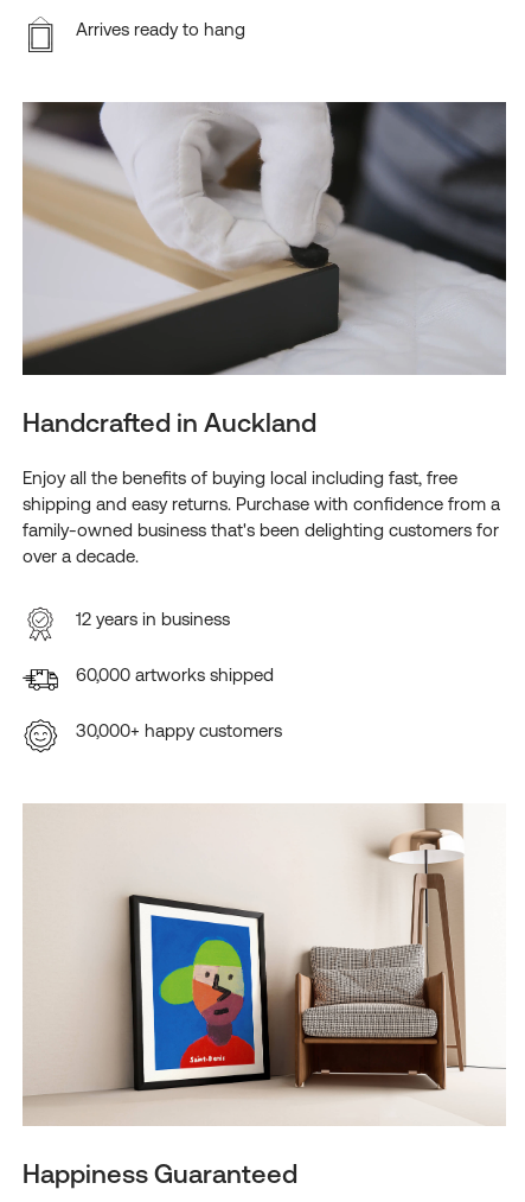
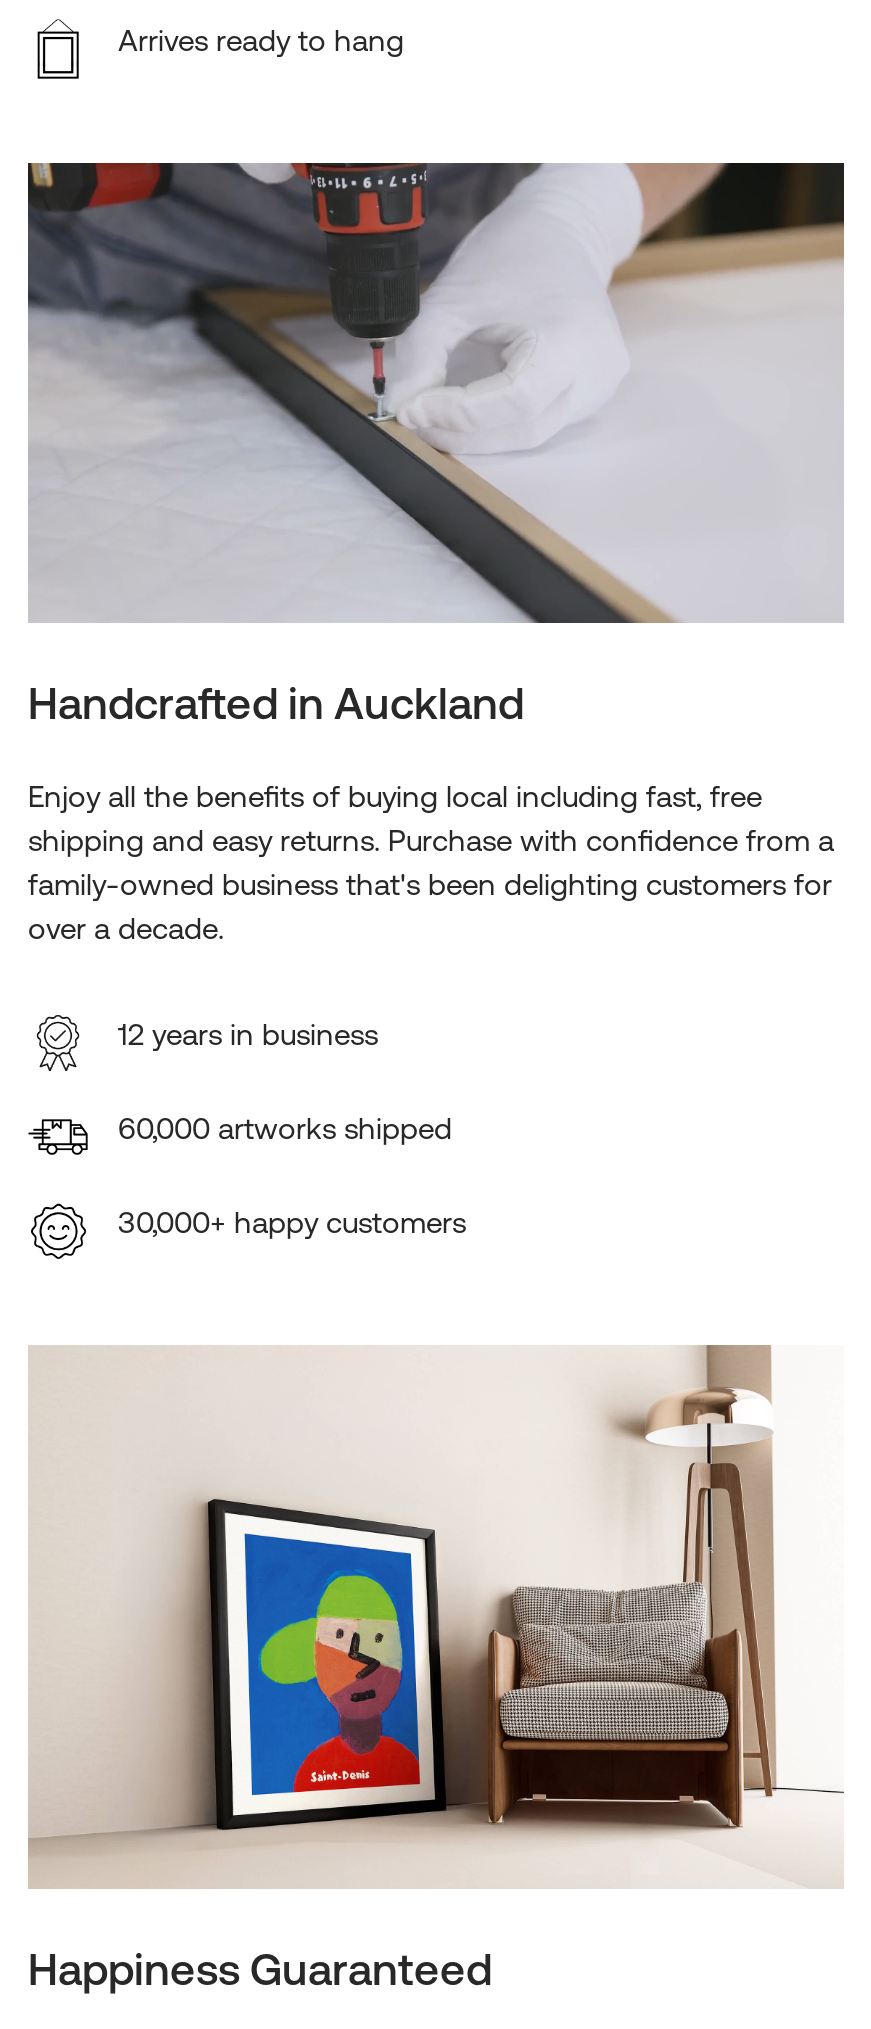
- [image]
+ [image]
